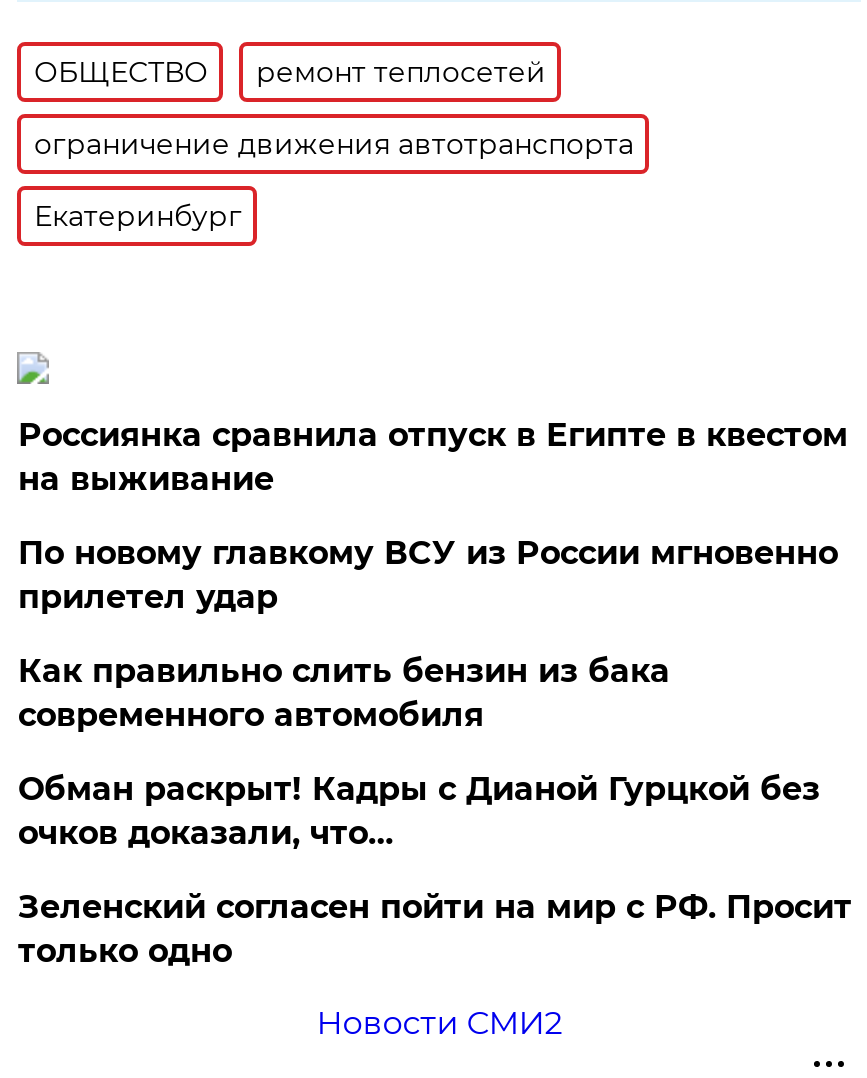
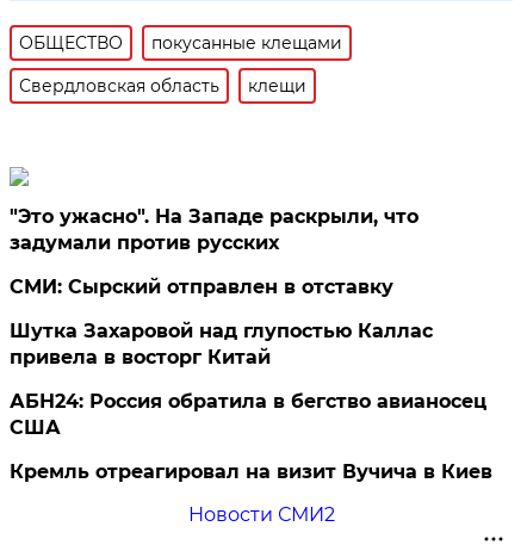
- ремонт теплосетей
- ограничение движения автотранспорта
- Екатеринбург
+ покусанные клещами
+ Свердловская область
+ клещи

- Россиянка сравнила отпуск в Египте в квестом
- на выживание
- По новому главкому ВСУ из России мгновенно
- прилетел удар
- Как правильно слить бензин из бака
- современного автомобиля
- Обман раскрыт! Кадры с Дианой Гурцкой без
- очков доказали, что…
- Зеленский согласен пойти на мир с РФ. Просит
- только одно
+ "Это ужасно". На Западе раскрыли, что
+ задумали против русских
+ СМИ: Сырский отправлен в отставку
+ Шутка Захаровой над глупостью Каллас
+ привела в восторг Китай
+ АБН24: Россия обратила в бегство авианосец
+ США
+ Кремль отреагировал на визит Вучича в Киев
